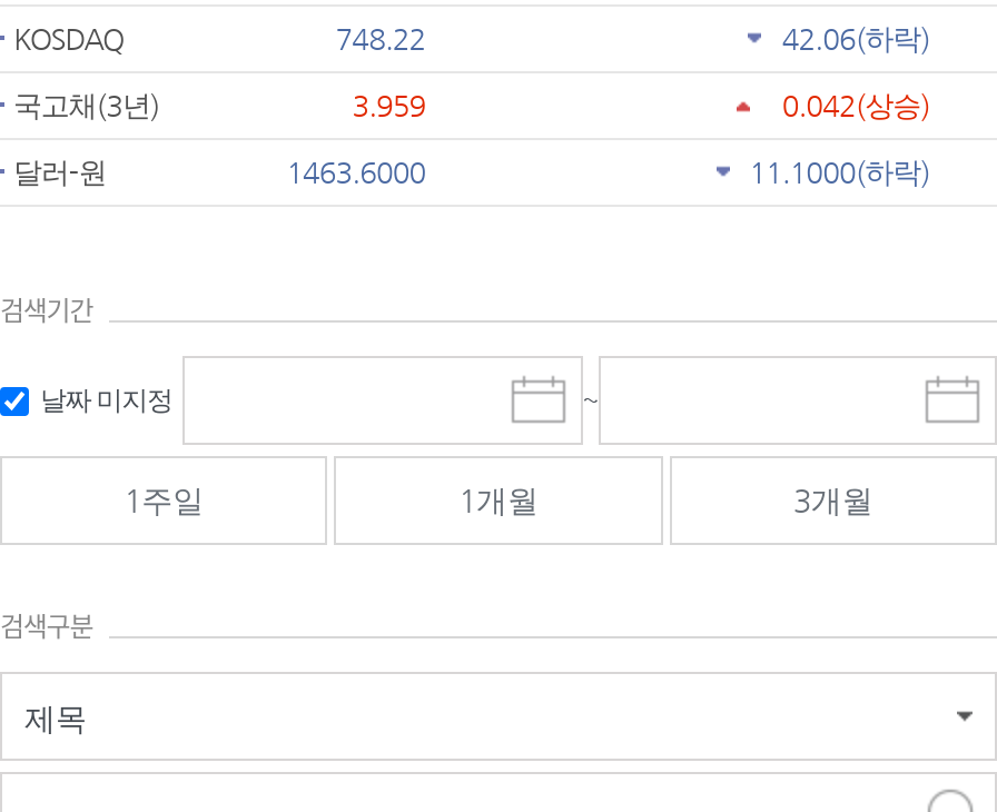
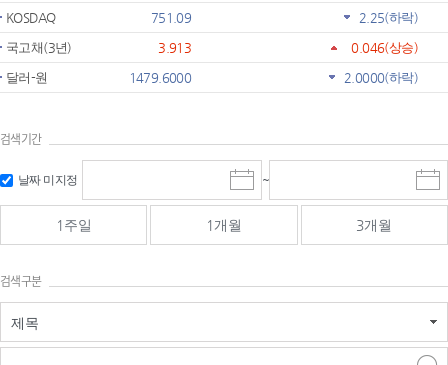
- 748.22
+ 751.09

- 42.06(하락)
+ 2.25(하락)

- 3.959
+ 3.913

- 0.042(상승)
+ 0.046(상승)

- 1463.6000
+ 1479.6000

- 11.1000(하락)
+ 2.0000(하락)
